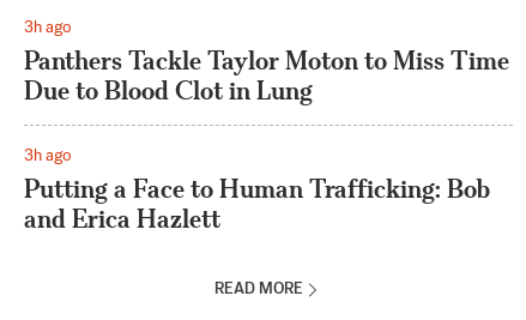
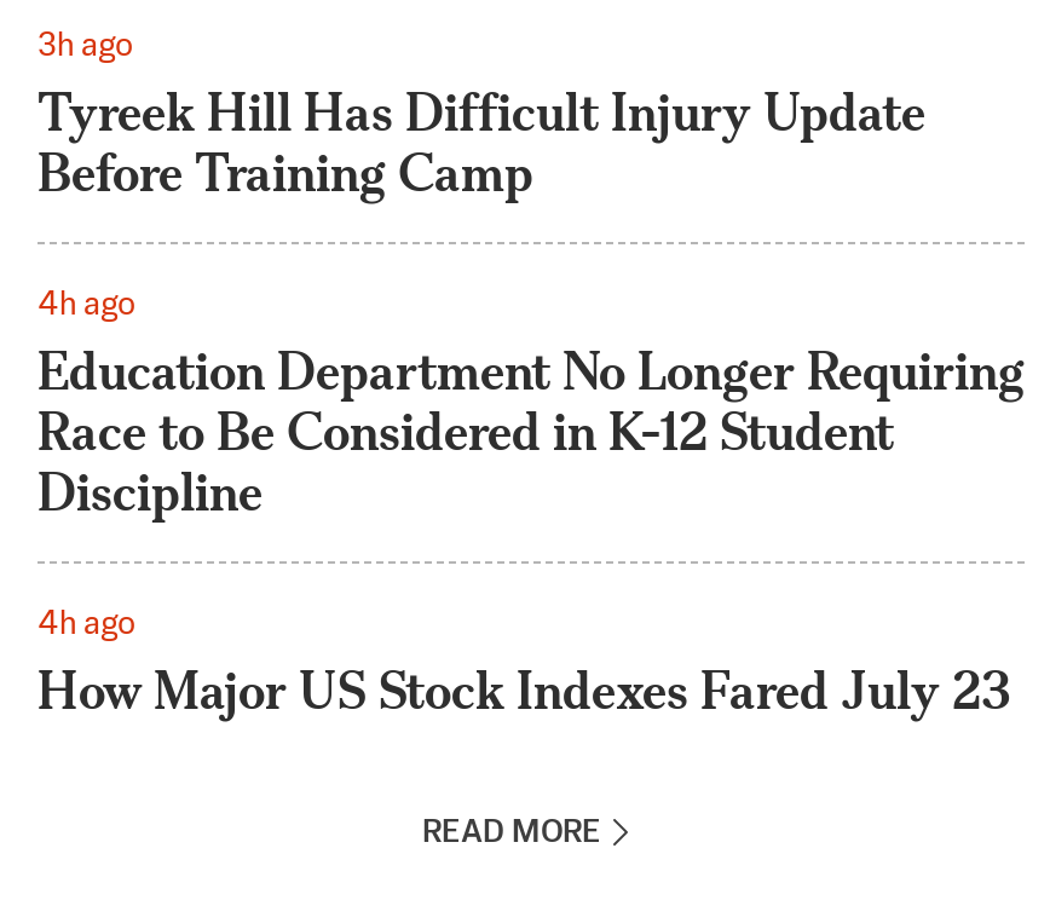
- Panthers Tackle Taylor Moton to Miss Time
- Due to Blood Clot in Lung
- 3h ago
- Putting a Face to Human Trafficking: Bob
- and Erica Hazlett
+ Tyreek Hill Has Difficult Injury Update
+ Before Training Camp
+ 4h ago
+ Education Department No Longer Requiring
+ Race to Be Considered in K-12 Student
+ Discipline
+ 4h ago
+ How Major US Stock Indexes Fared July 23
